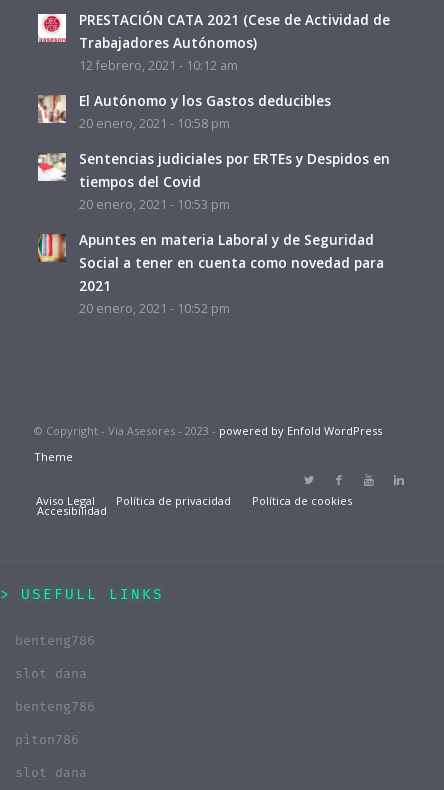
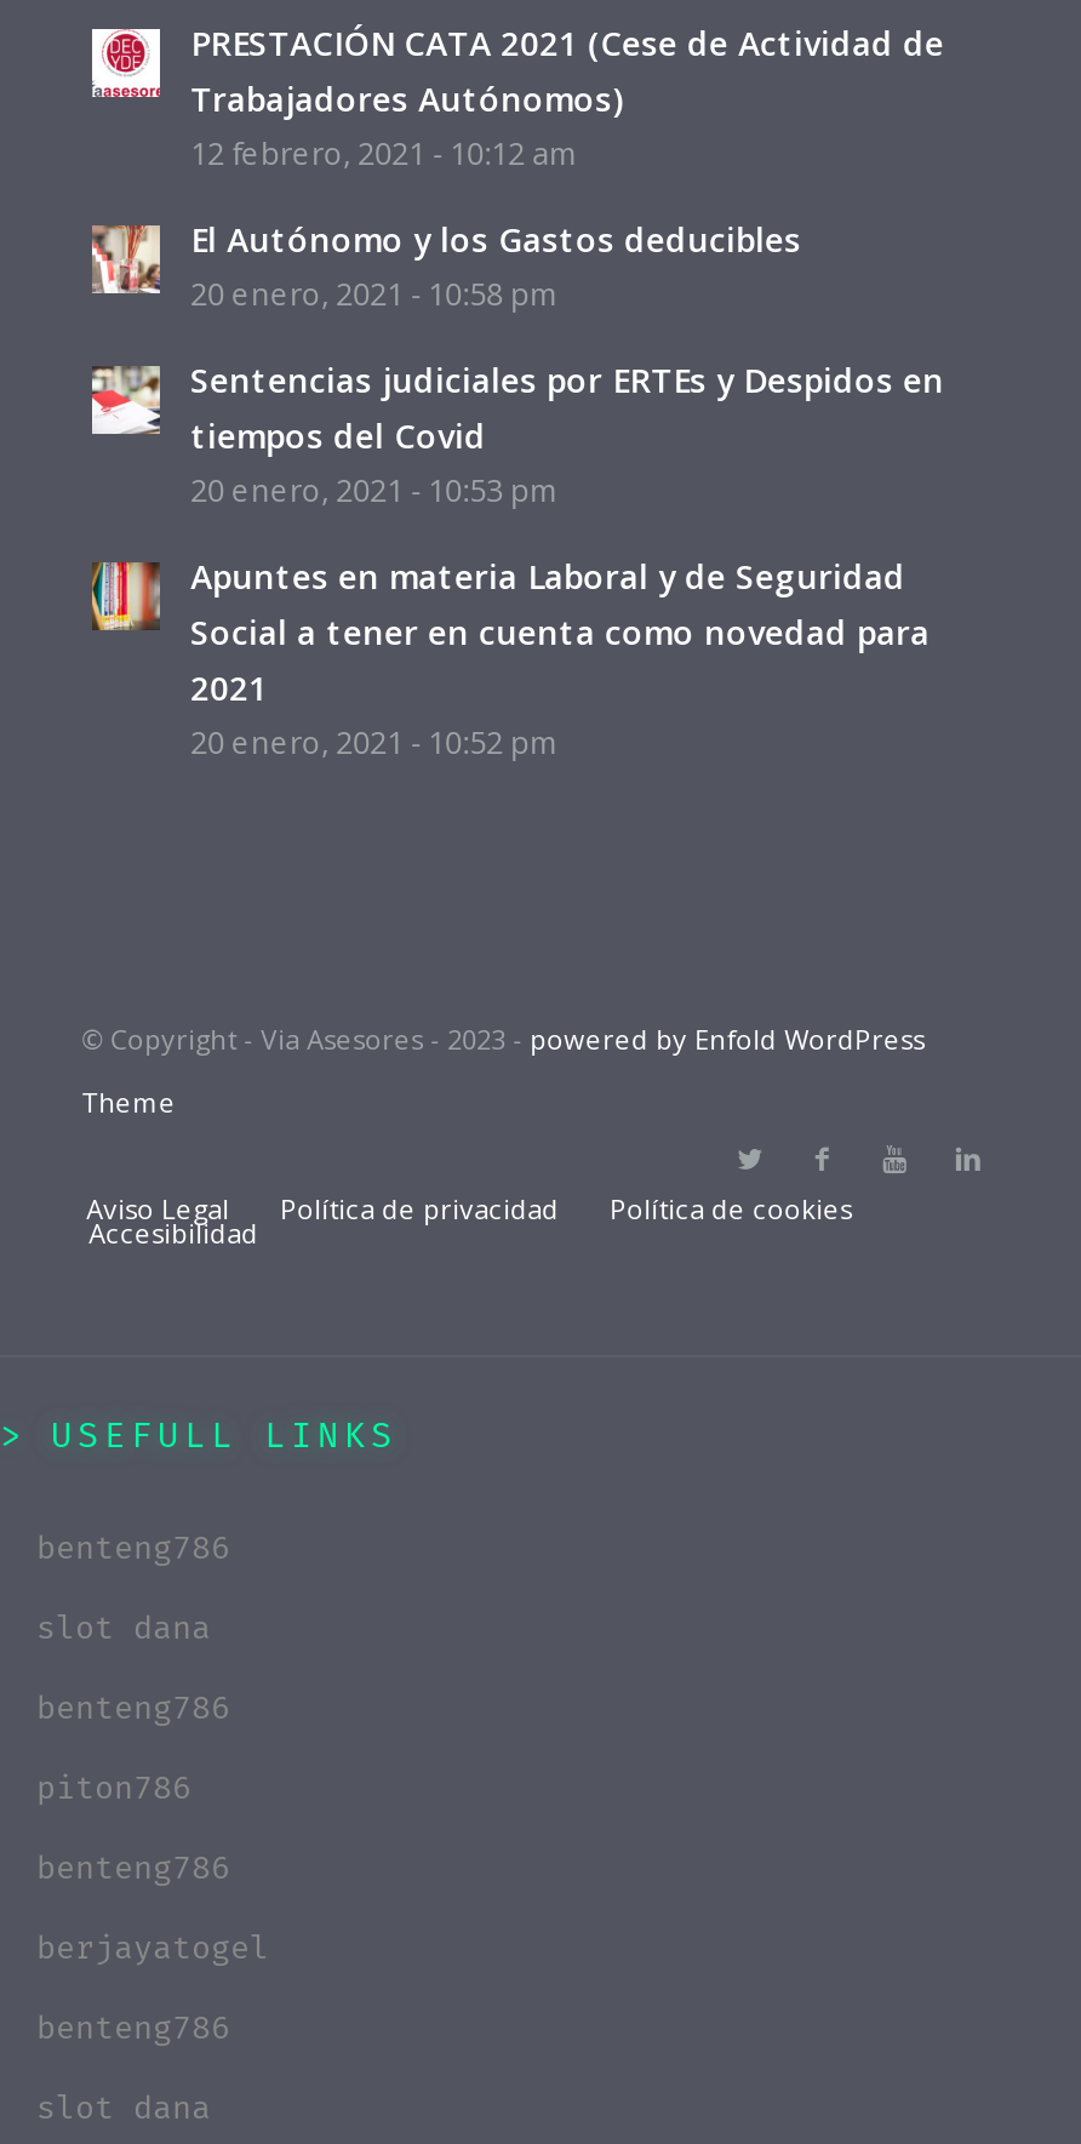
+ benteng786
+ berjayatogel
+ benteng786
